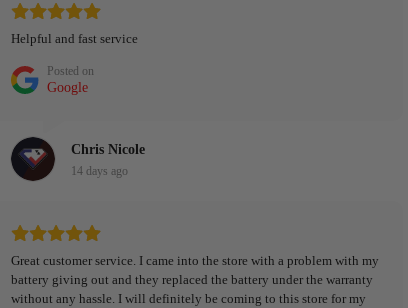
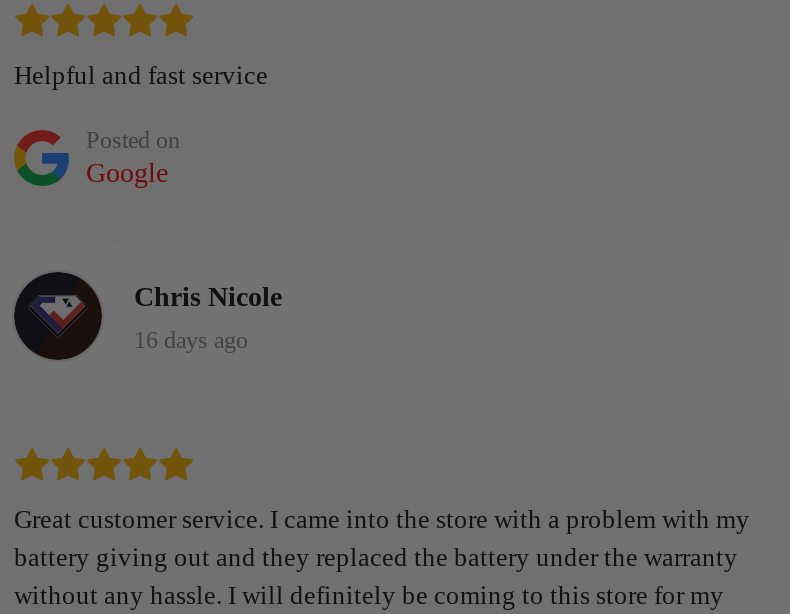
- 14 days ago
+ 16 days ago
